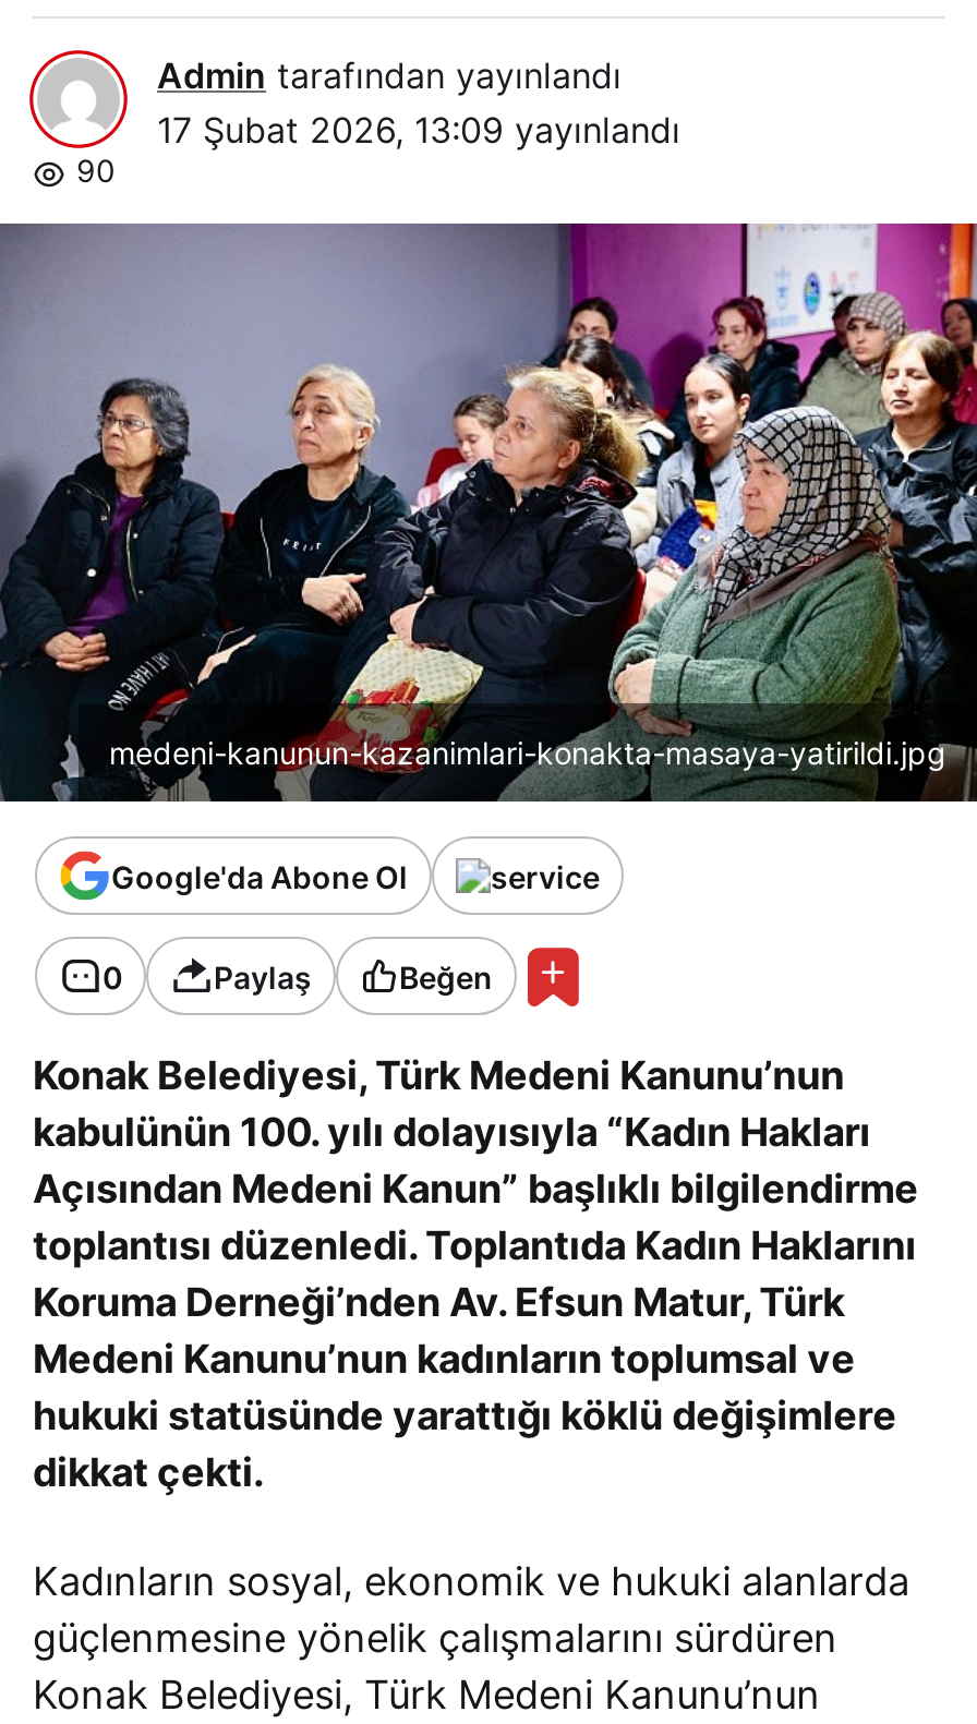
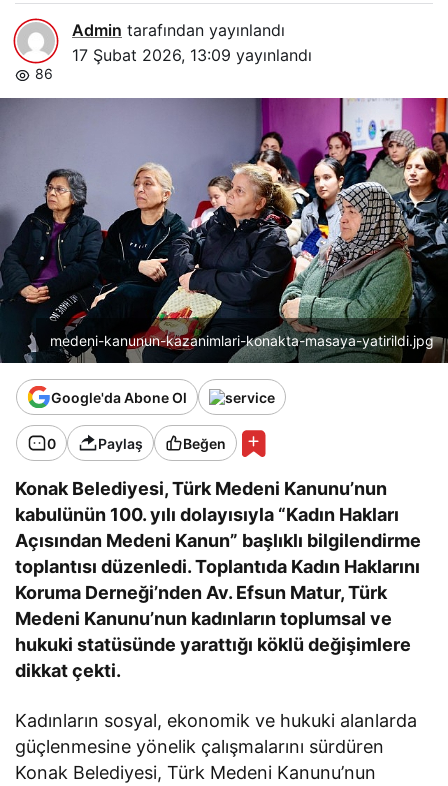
- 90
+ 86
